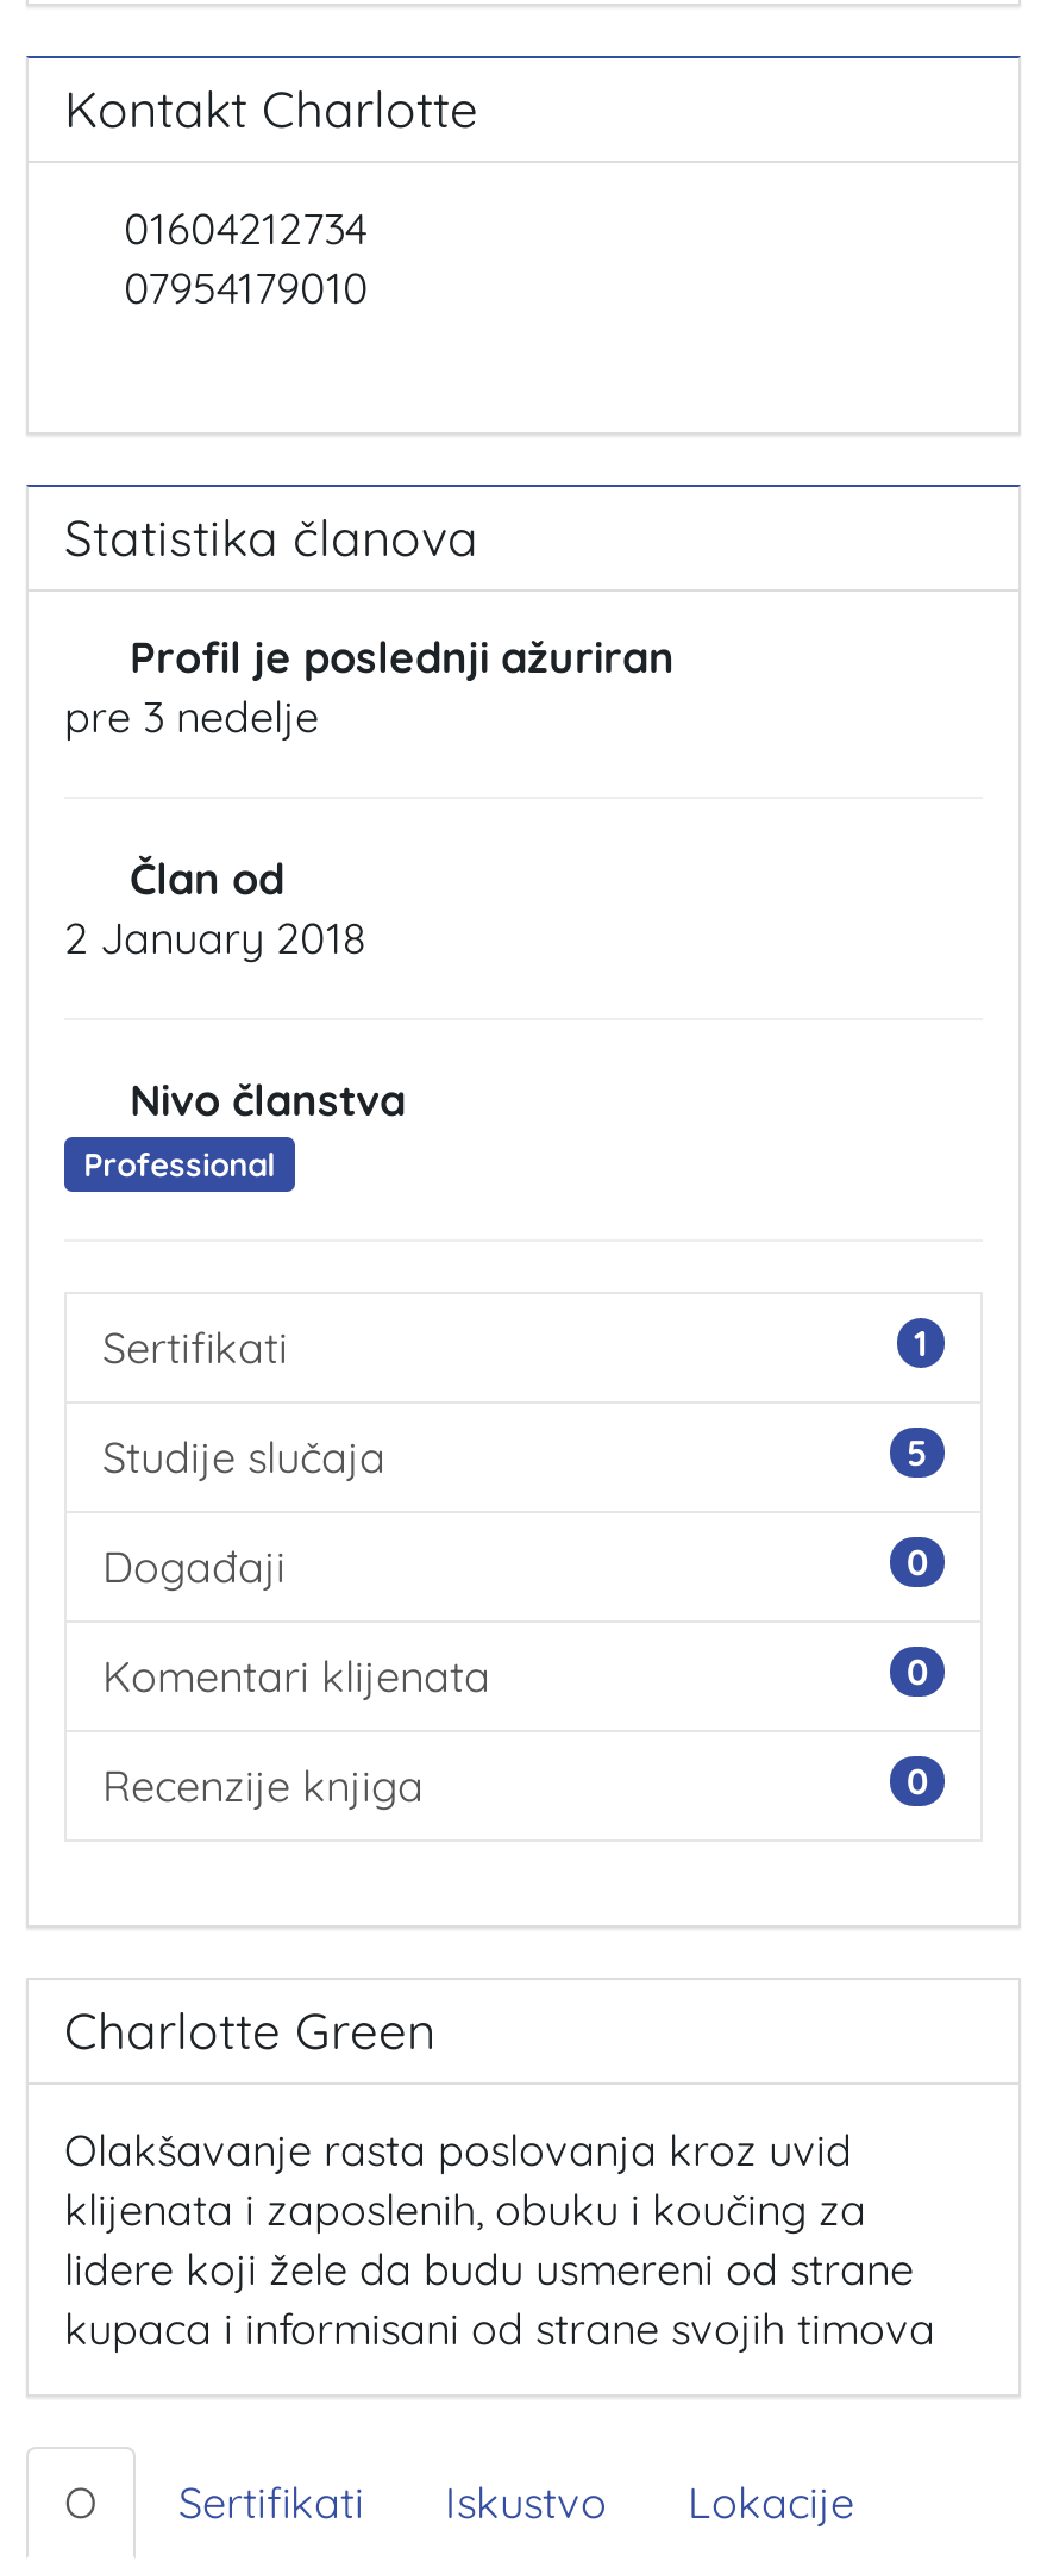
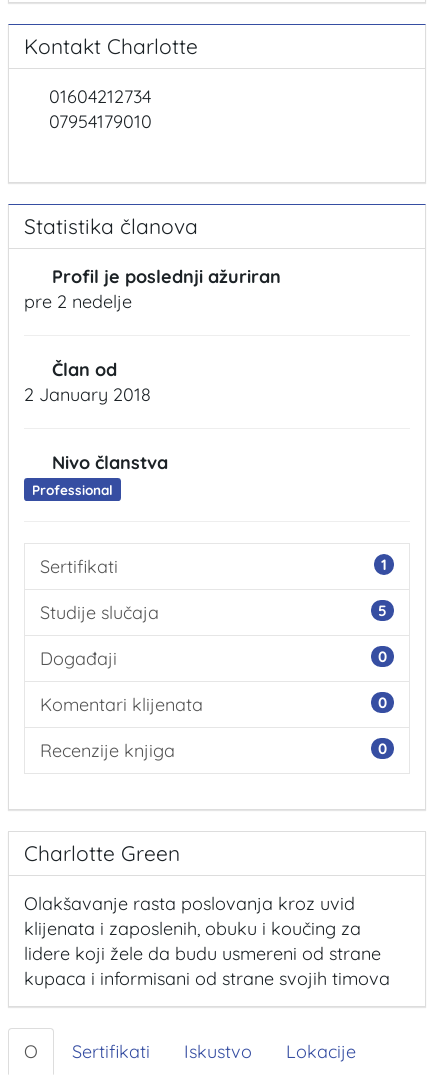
- pre 3 nedelje
+ pre 2 nedelje
